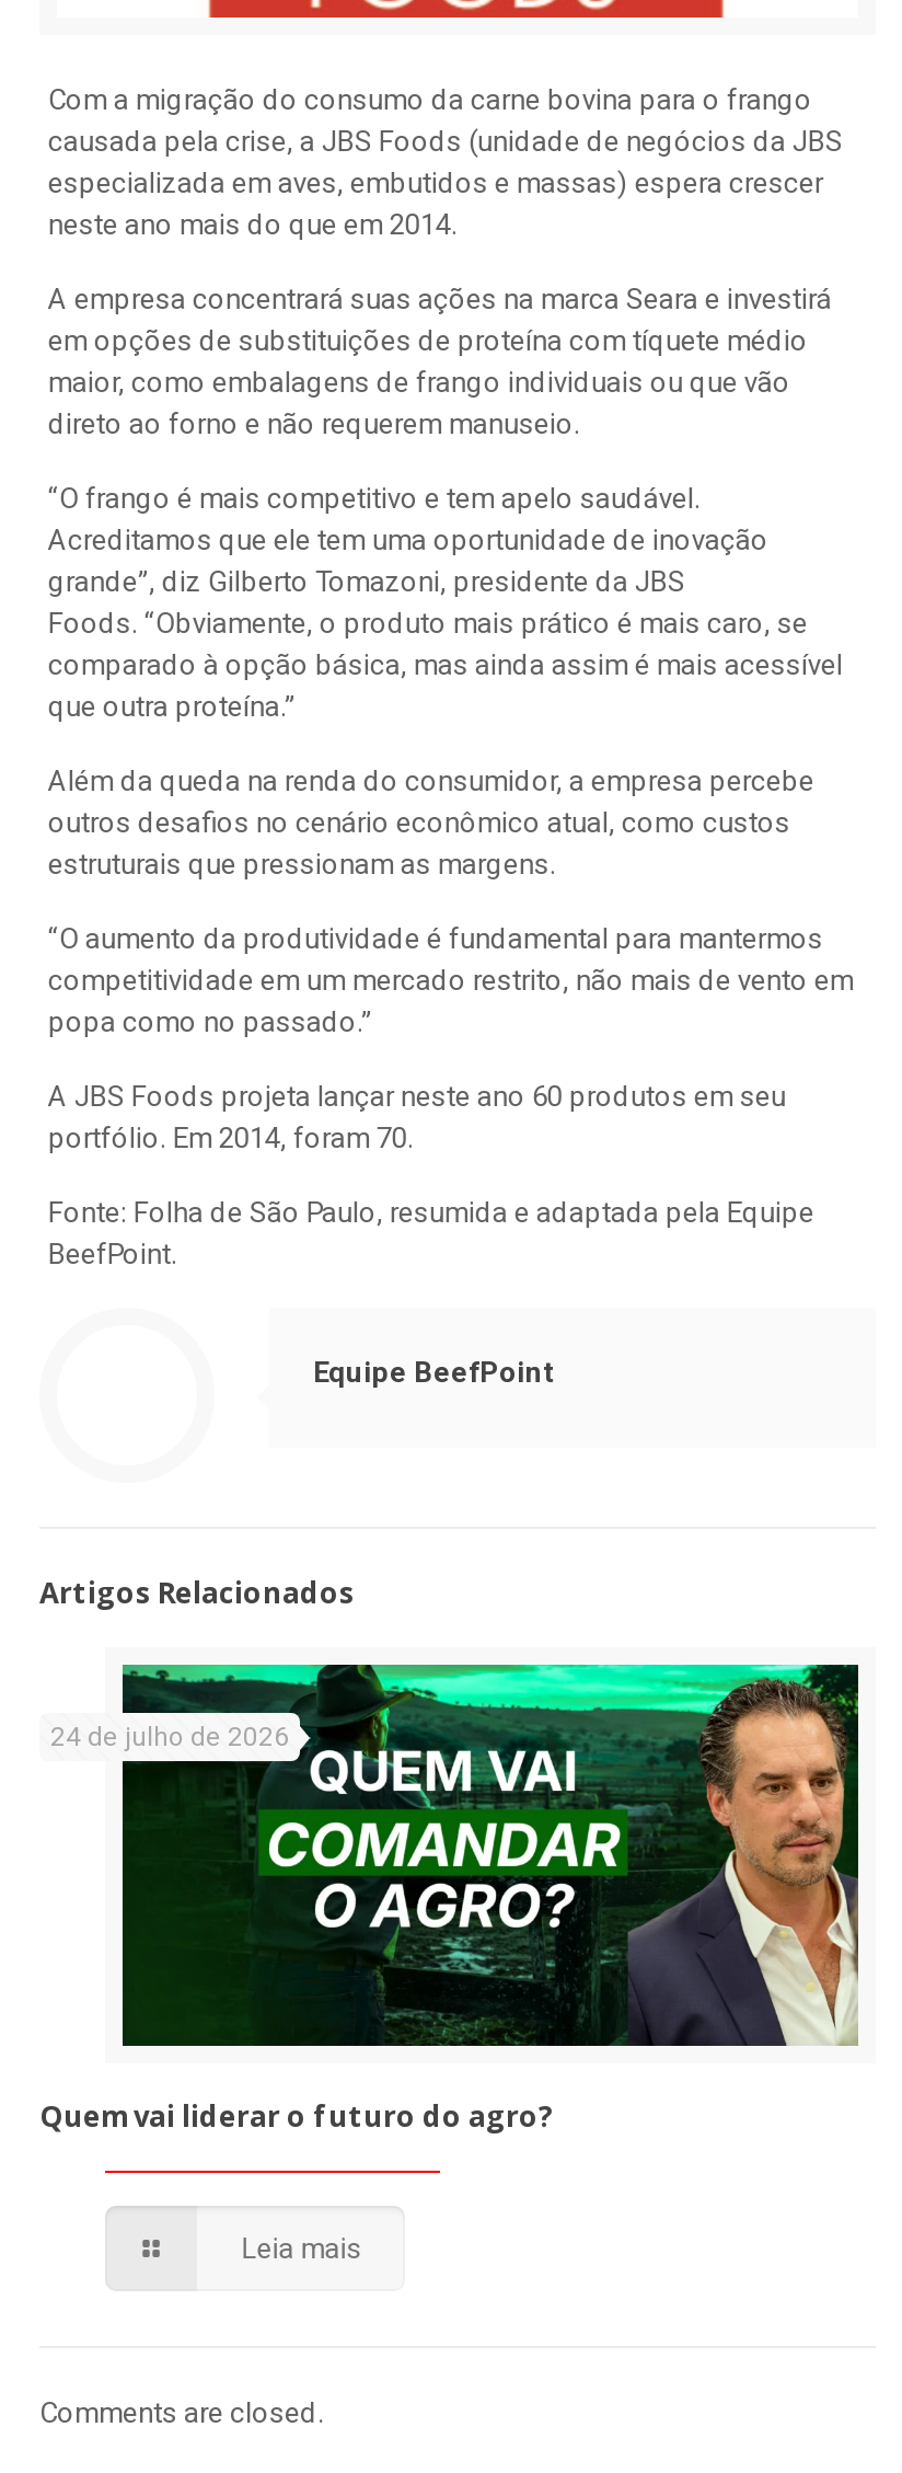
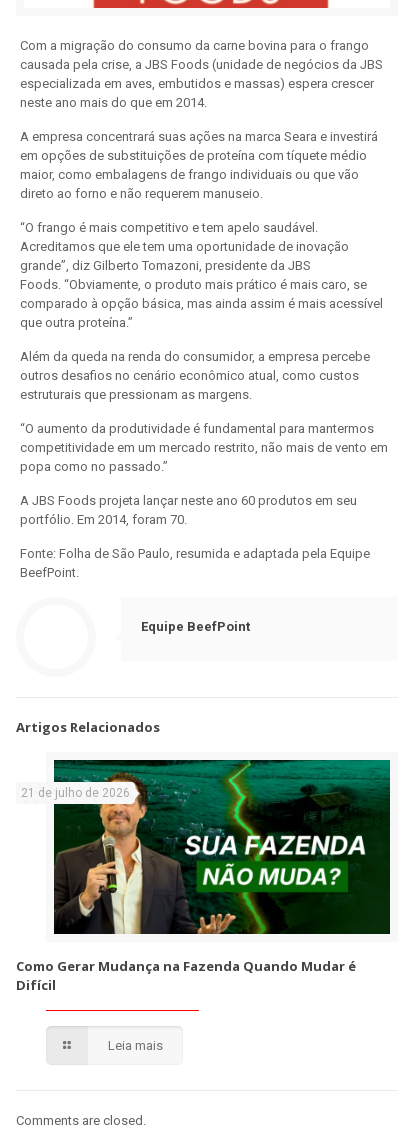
- [image]
- 24 de julho de 2026
+ [image]
+ 21 de julho de 2026

- Quem vai liderar o futuro do agro?
+ Como Gerar Mudança na Fazenda Quando Mudar é
+ Difícil
